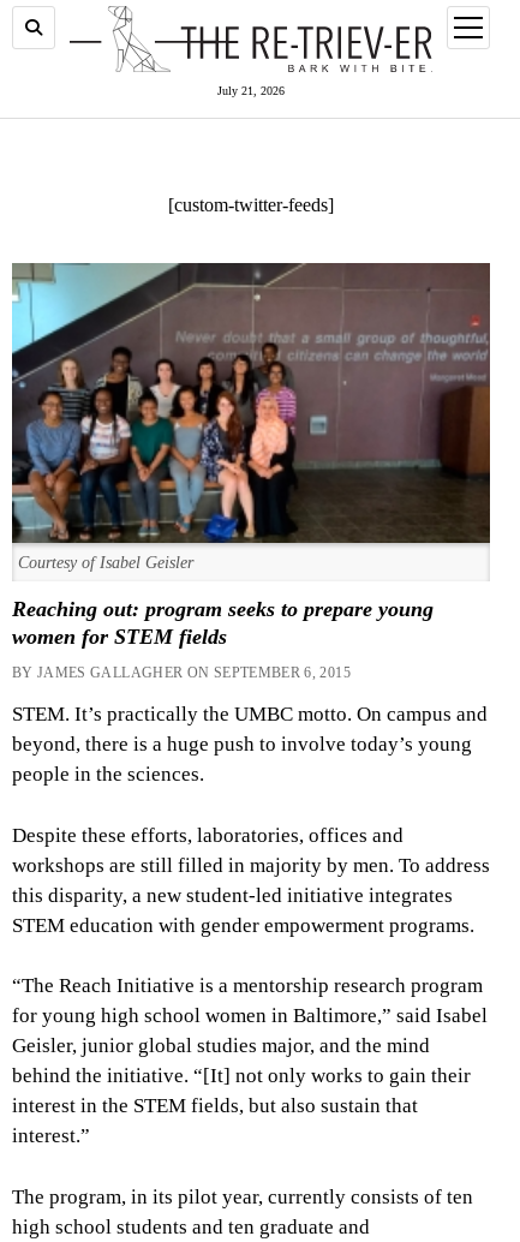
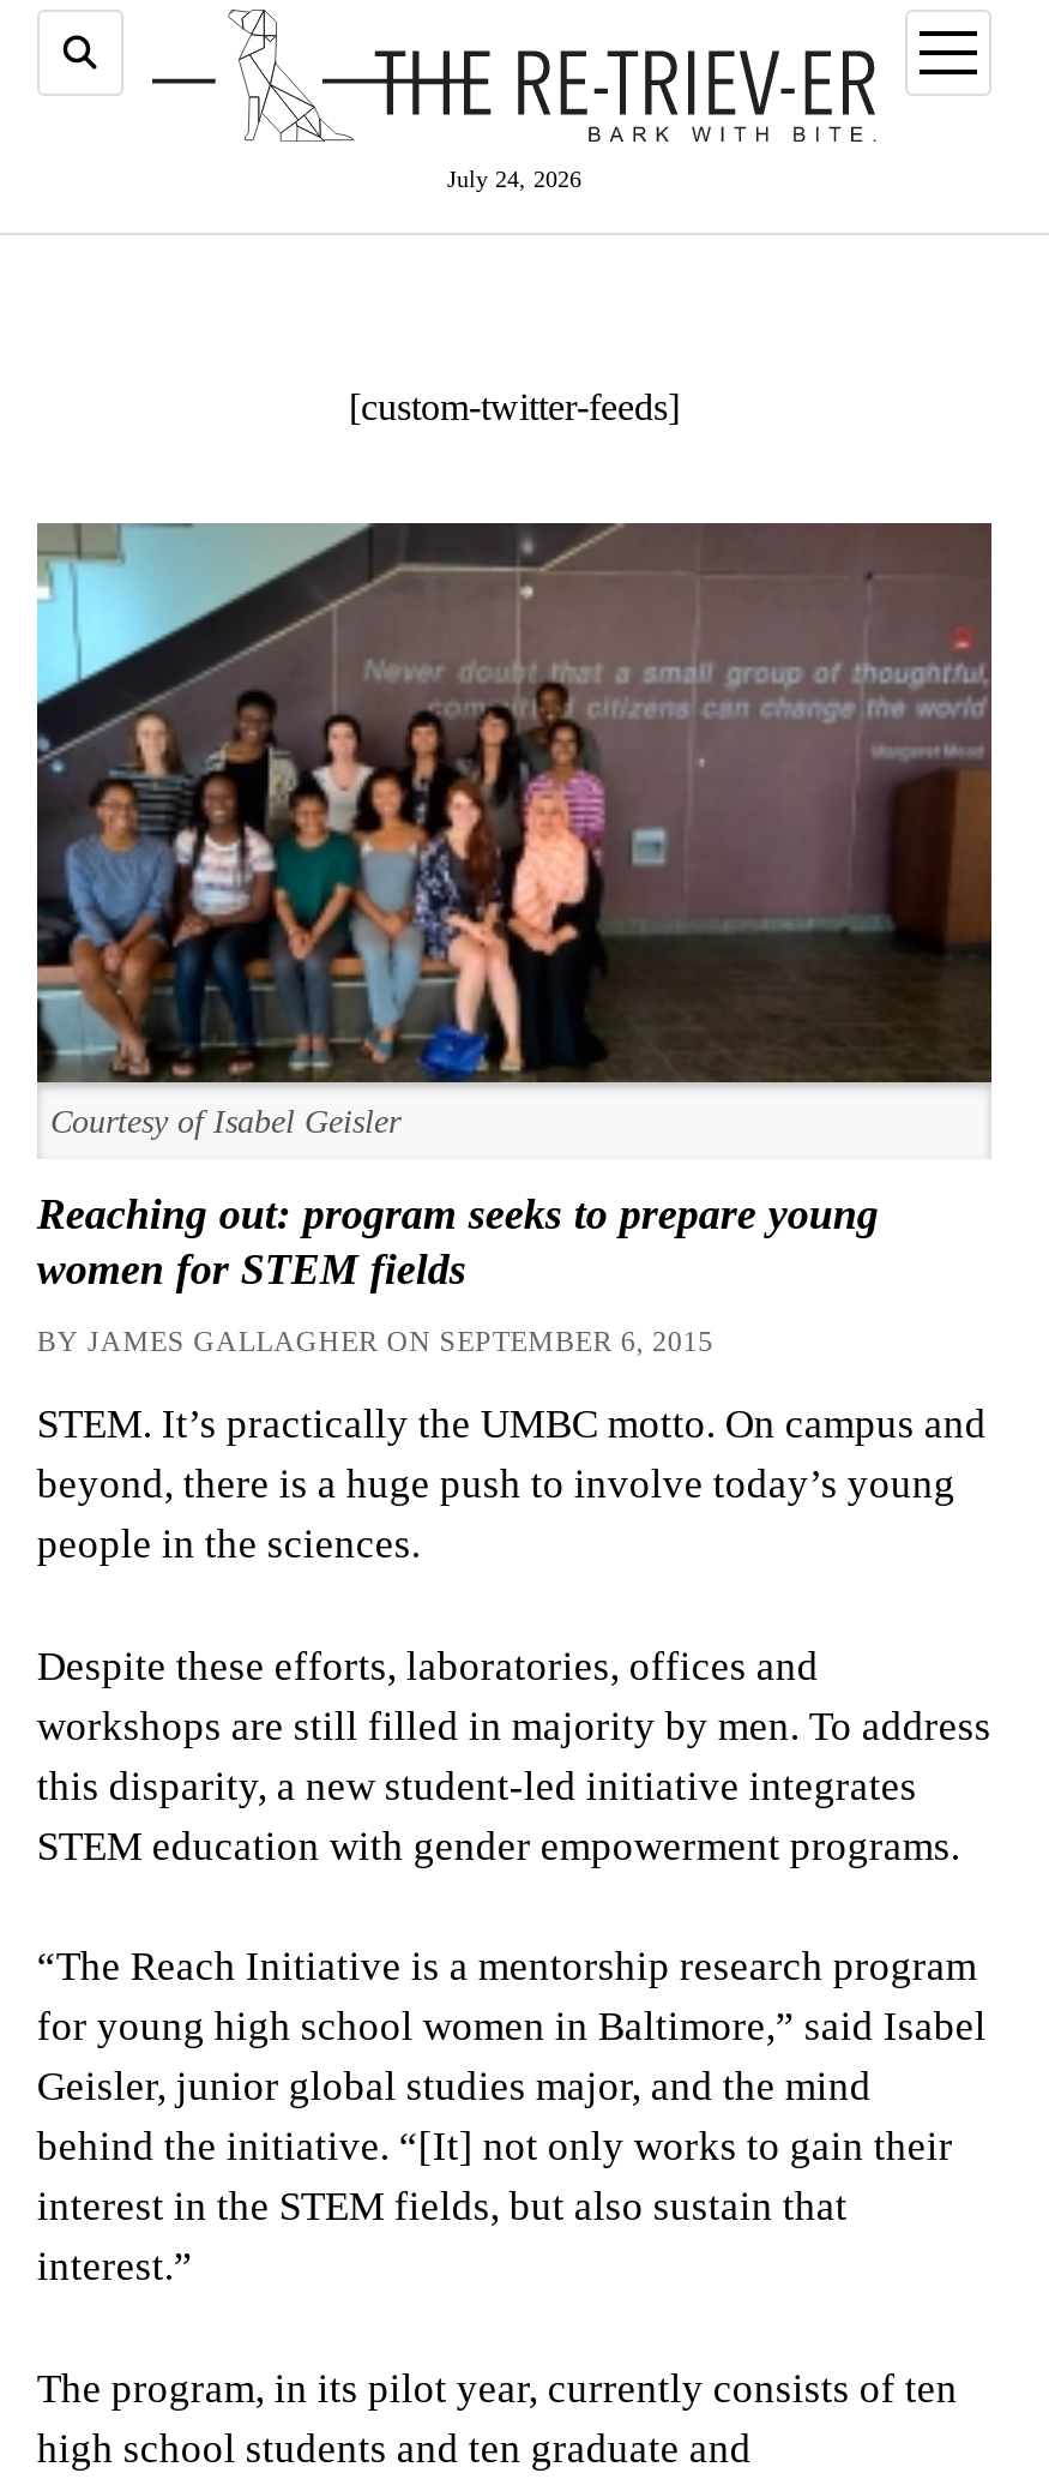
- July 21, 2026
+ July 24, 2026
